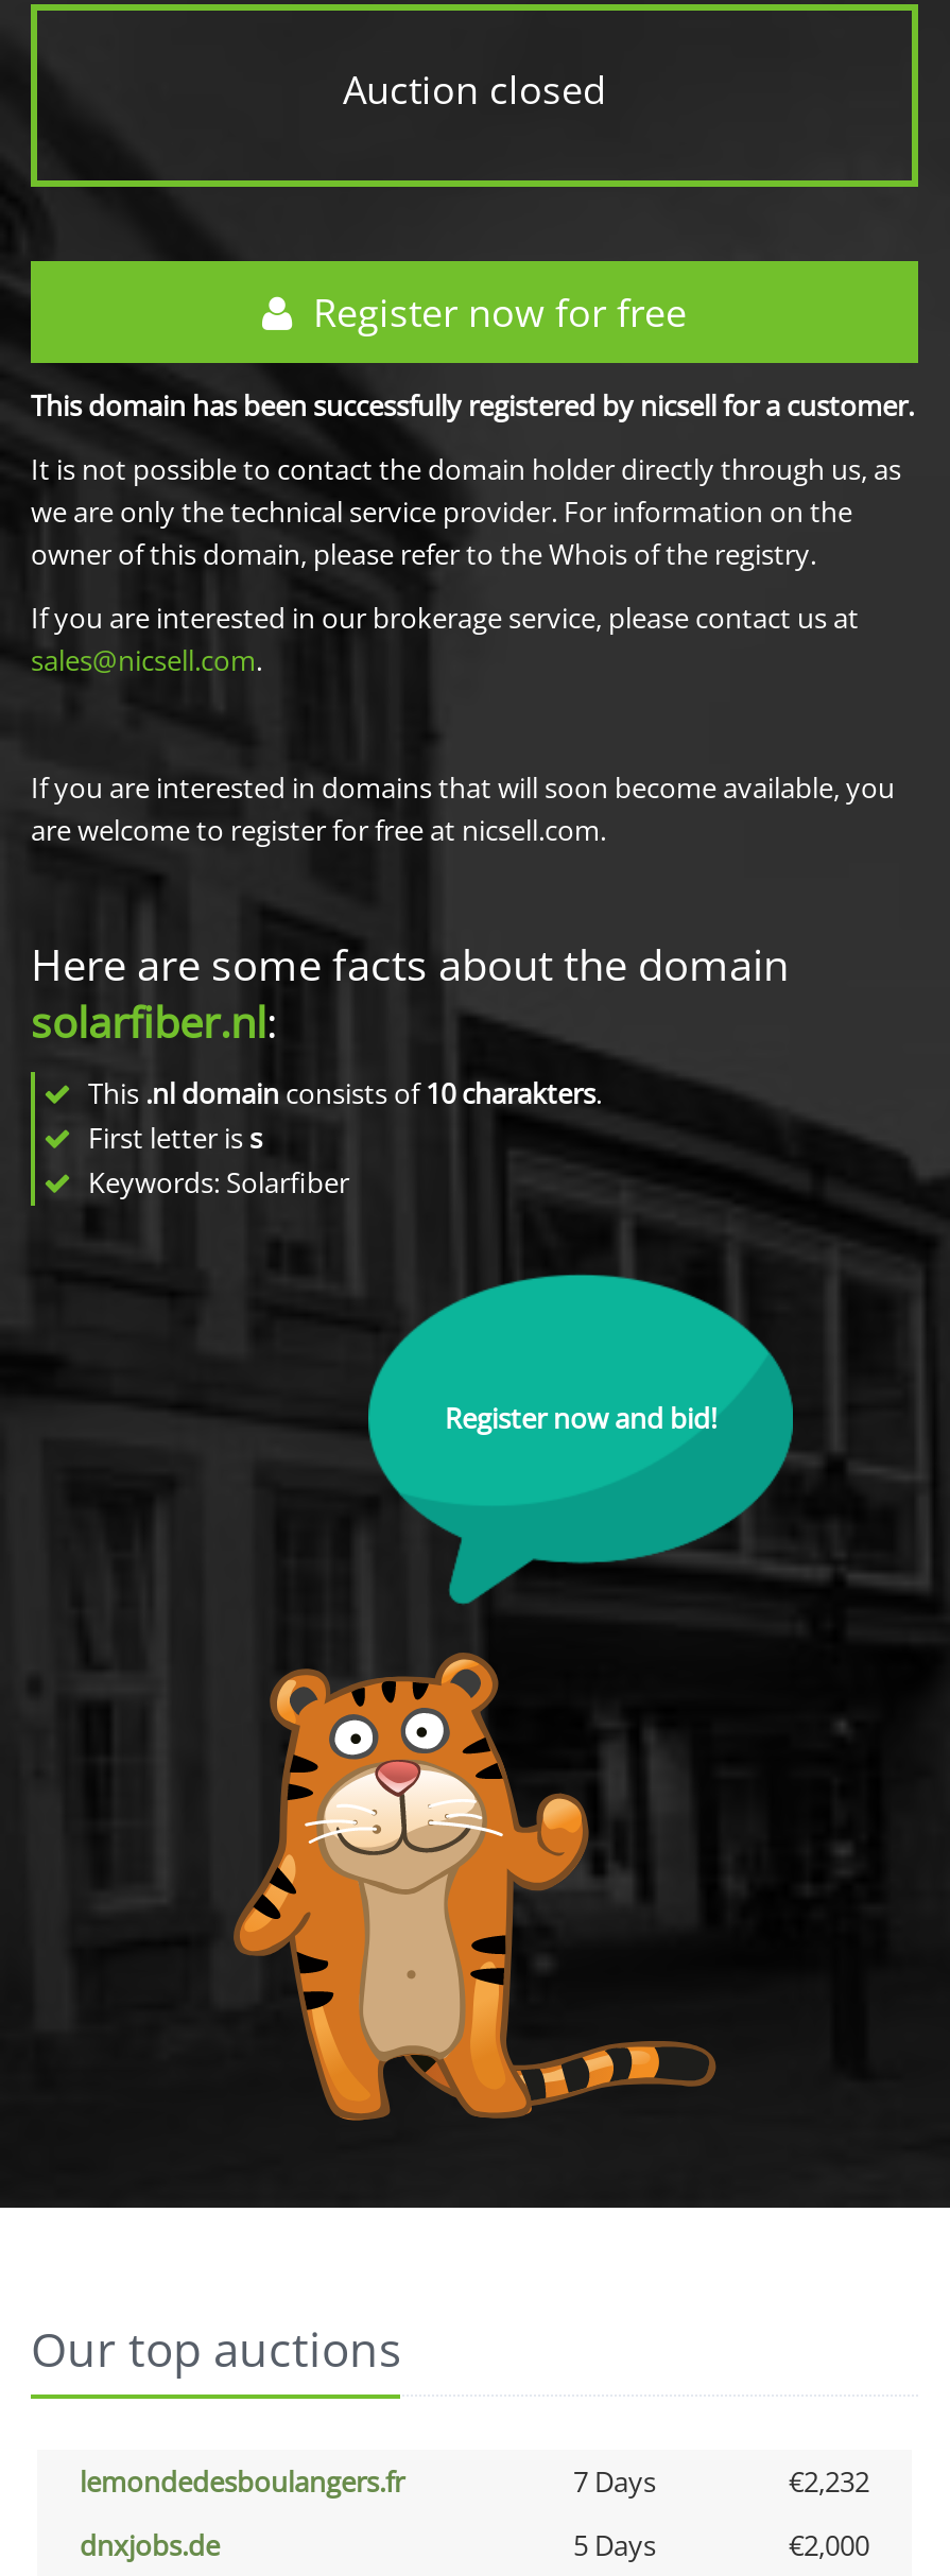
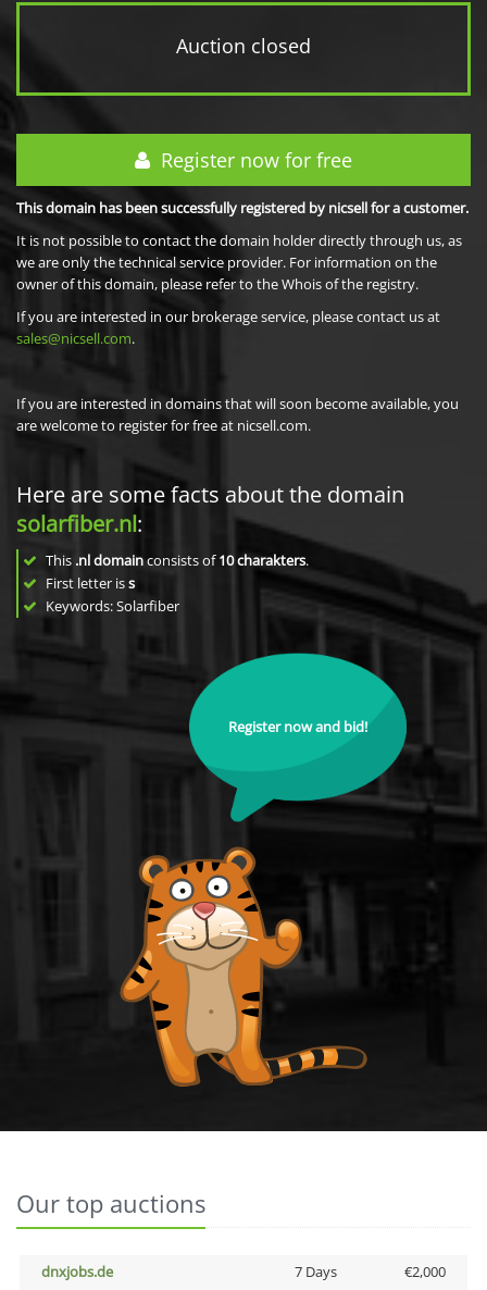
- lemondedesboulangers.fr
- 7 Days
- €2,232

- 5 Days
+ 7 Days
